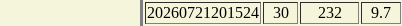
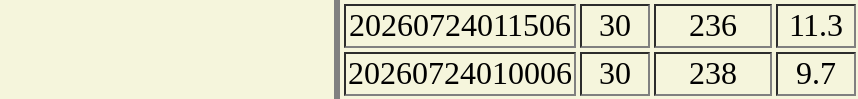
- 20260721201524
+ 20260724011506

- 232
+ 236
+ 11.3
+ 20260724010006
+ 30
+ 238
